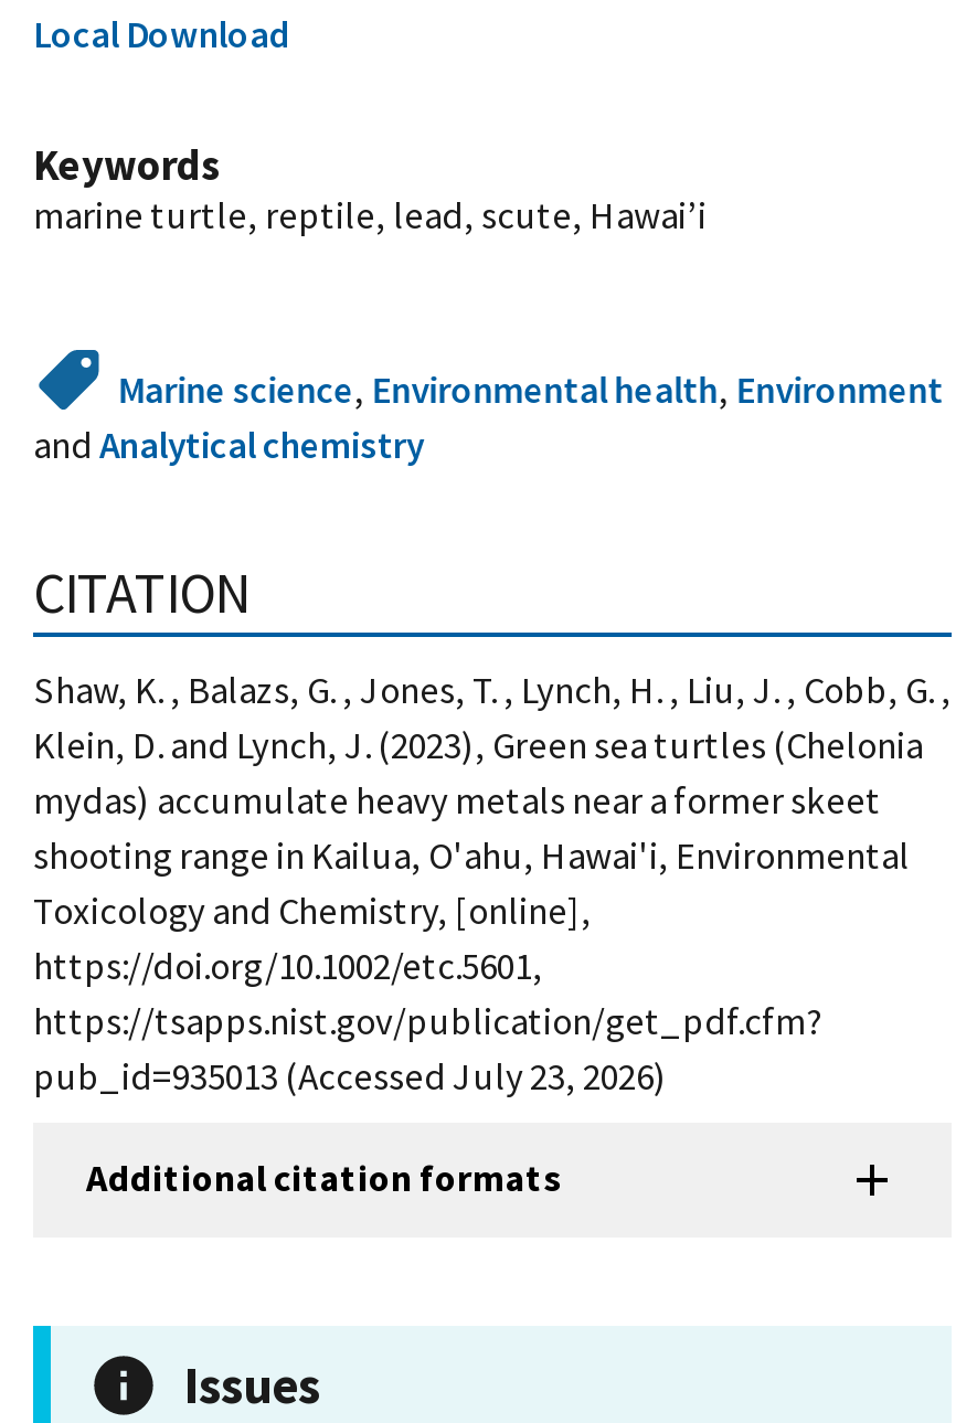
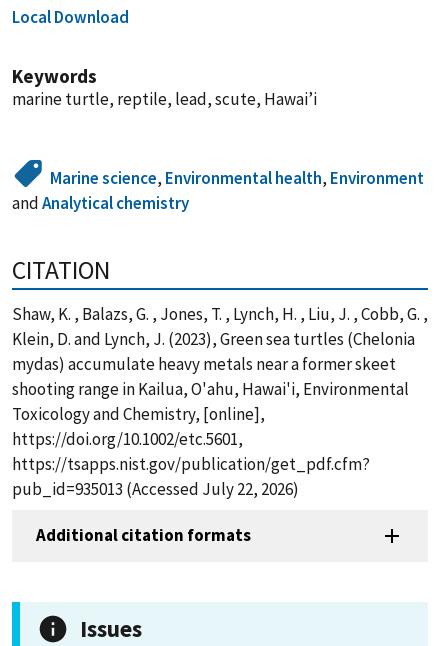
- pub_id=935013 (Accessed July 23, 2026)
+ pub_id=935013 (Accessed July 22, 2026)
